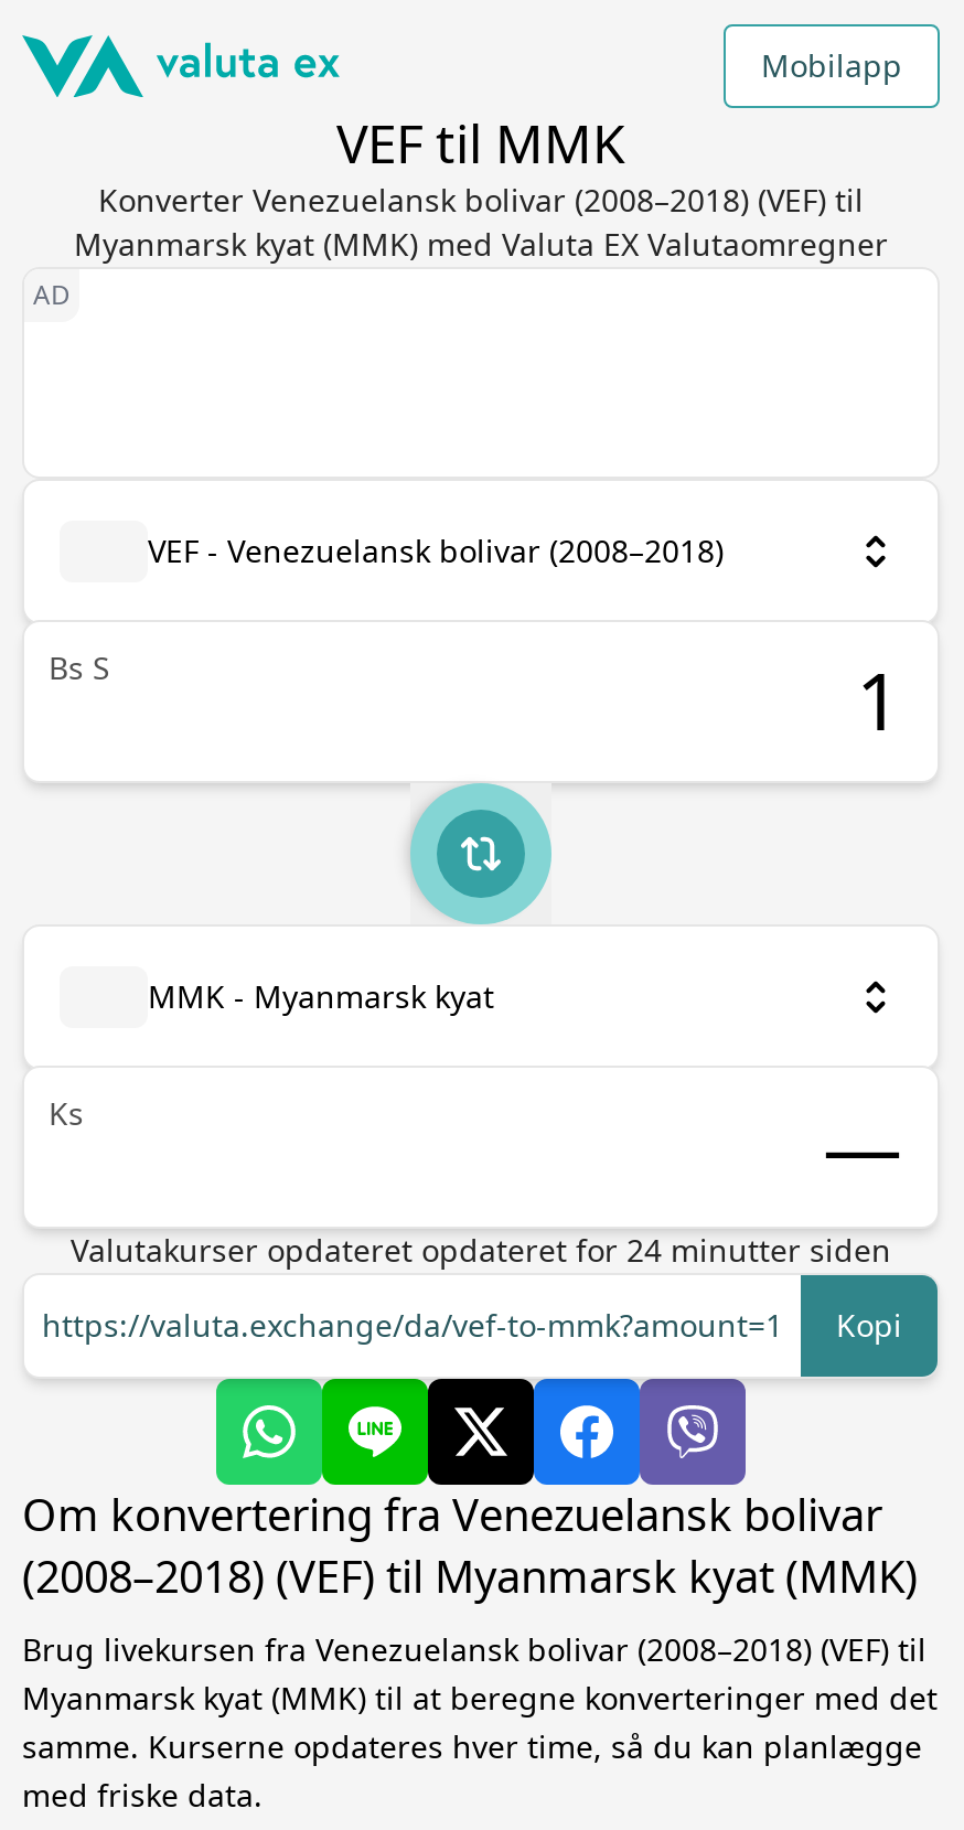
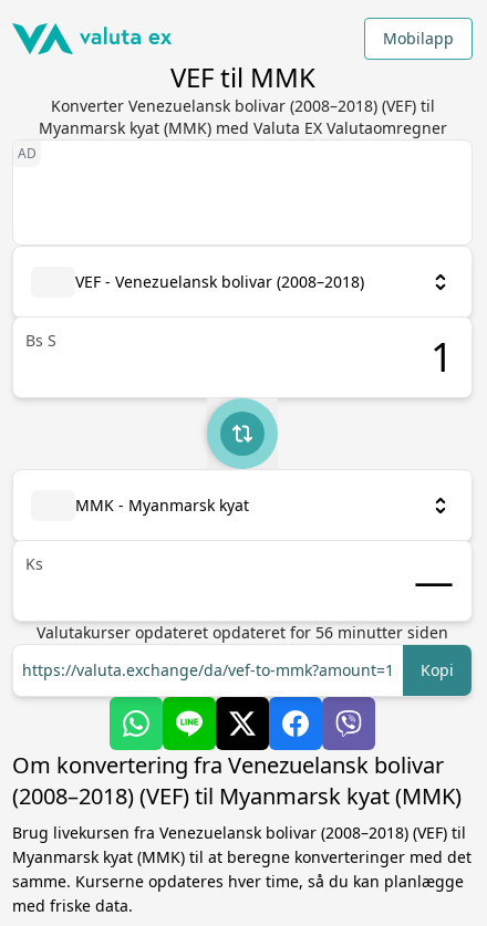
- Valutakurser opdateret opdateret for 24 minutter siden
+ Valutakurser opdateret opdateret for 56 minutter siden
